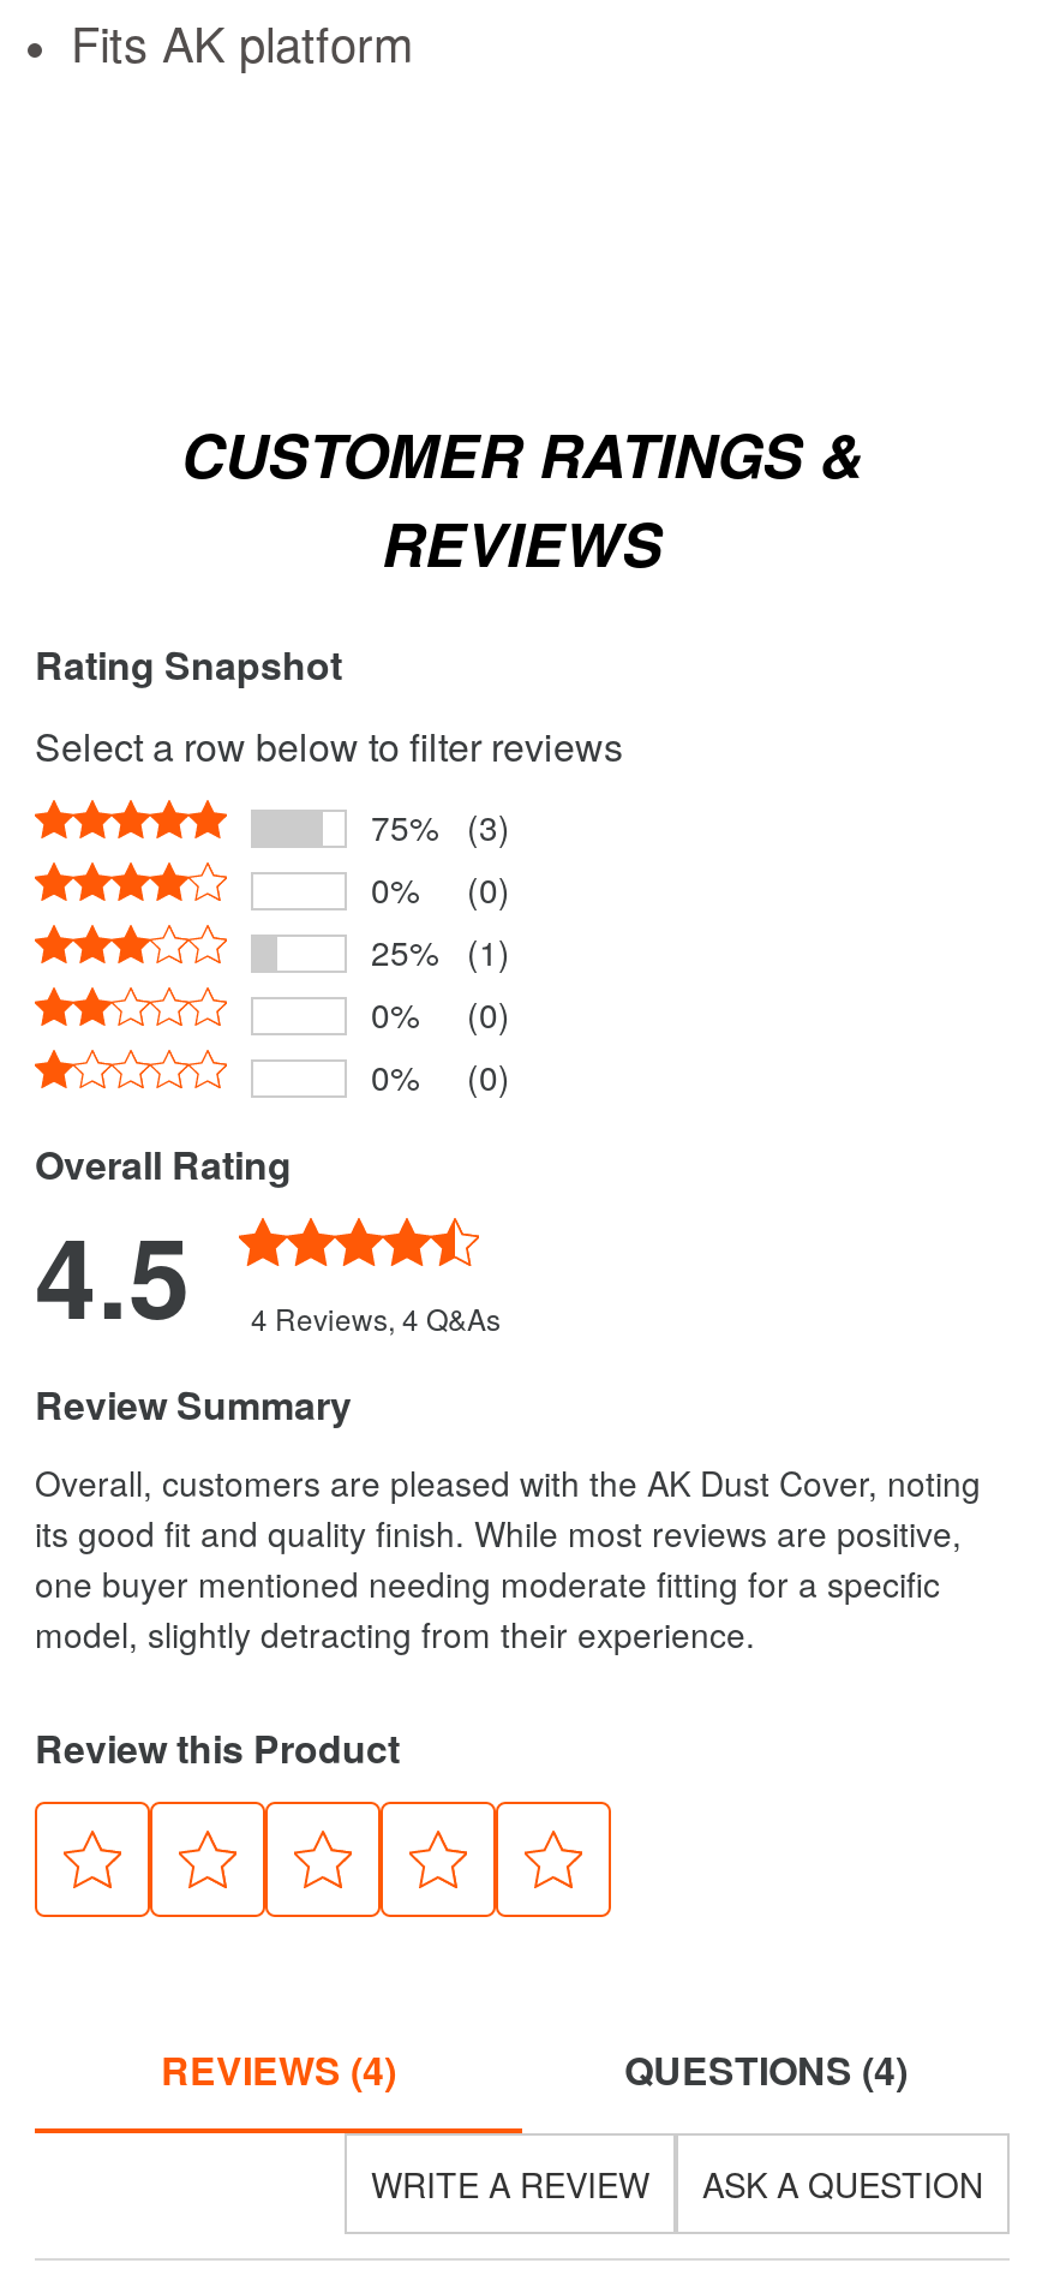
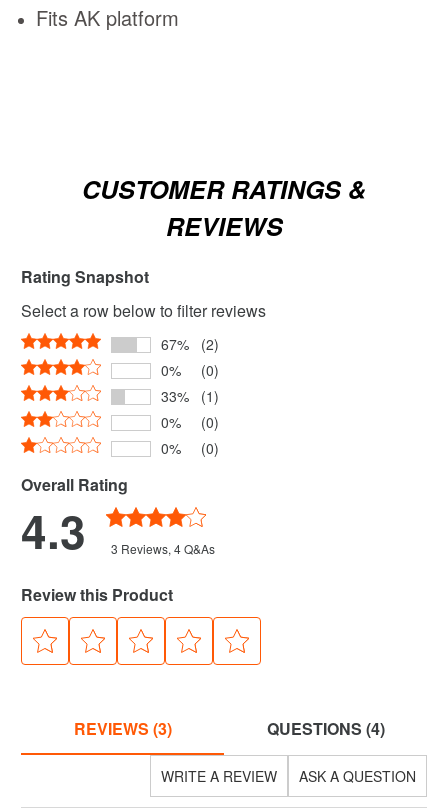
- 75% (3)
+ 67% (2)

- 25% (1)
+ 33% (1)

- 4.5
- 4 Reviews, 4 Q&As
- Review Summary
- Overall, customers are pleased with the AK Dust Cover, noting
- its good fit and quality finish. While most reviews are positive,
- one buyer mentioned needing moderate fitting for a specific
- model, slightly detracting from their experience.
+ 4.3
+ 3 Reviews, 4 Q&As

- REVIEWS (4)
+ REVIEWS (3)
